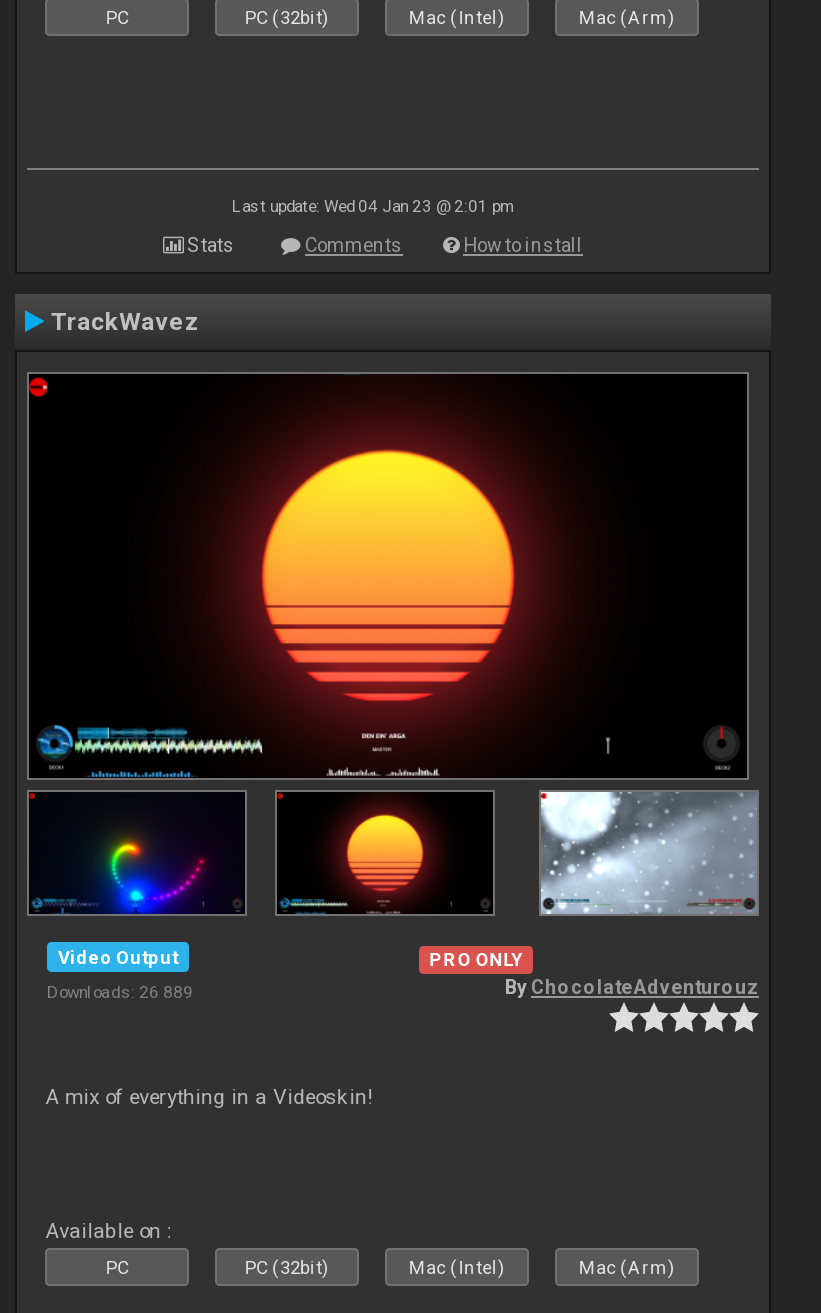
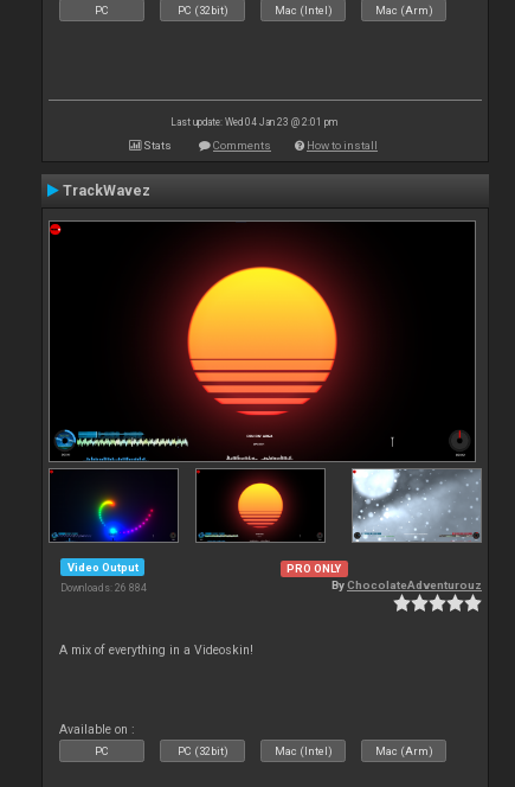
- Downloads: 26 889
+ Downloads: 26 884
